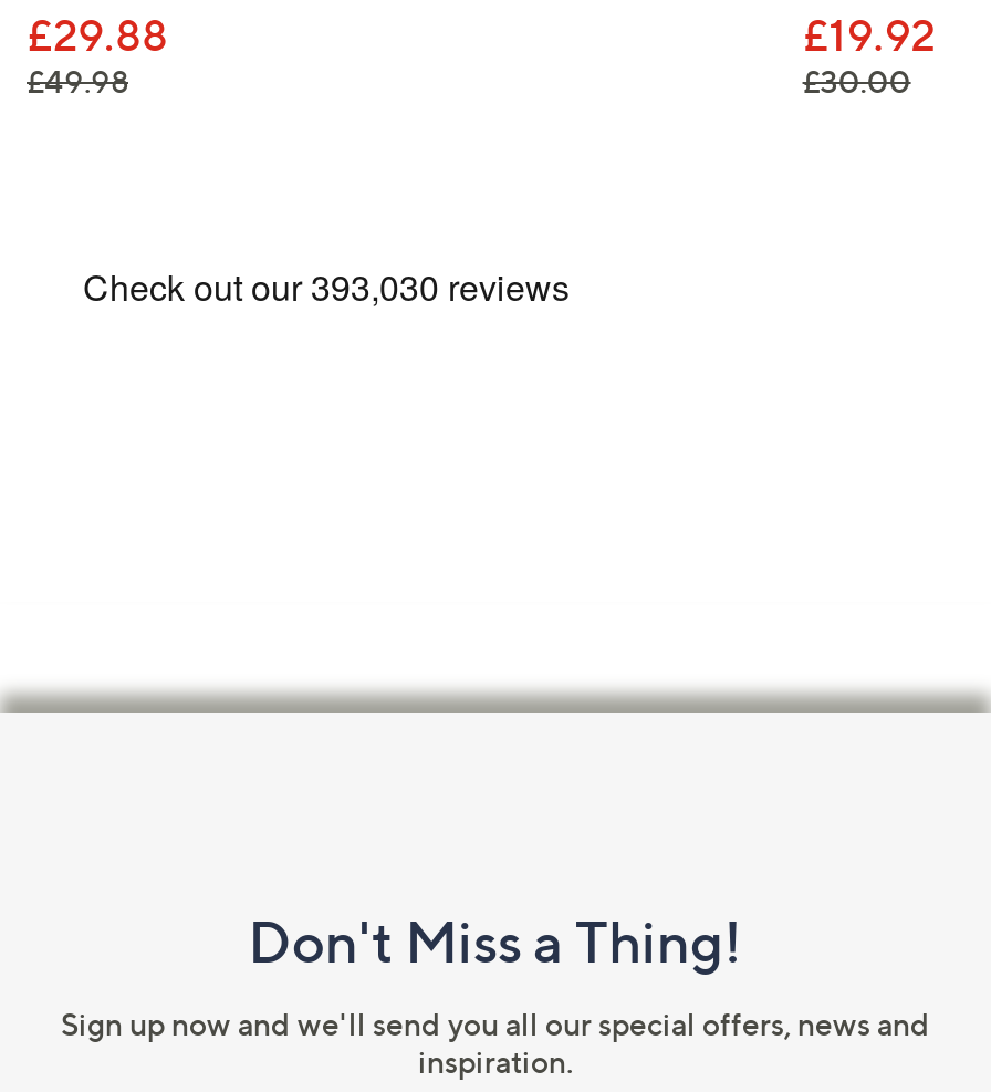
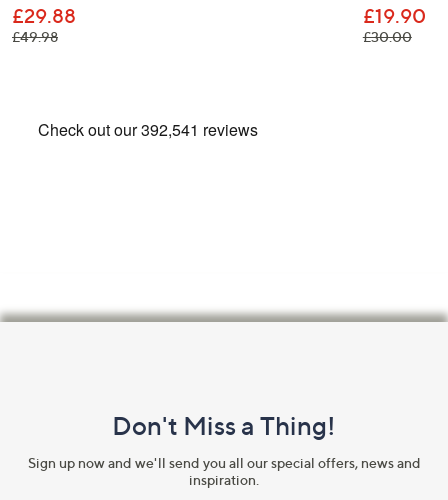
- £19.92
+ £19.90
